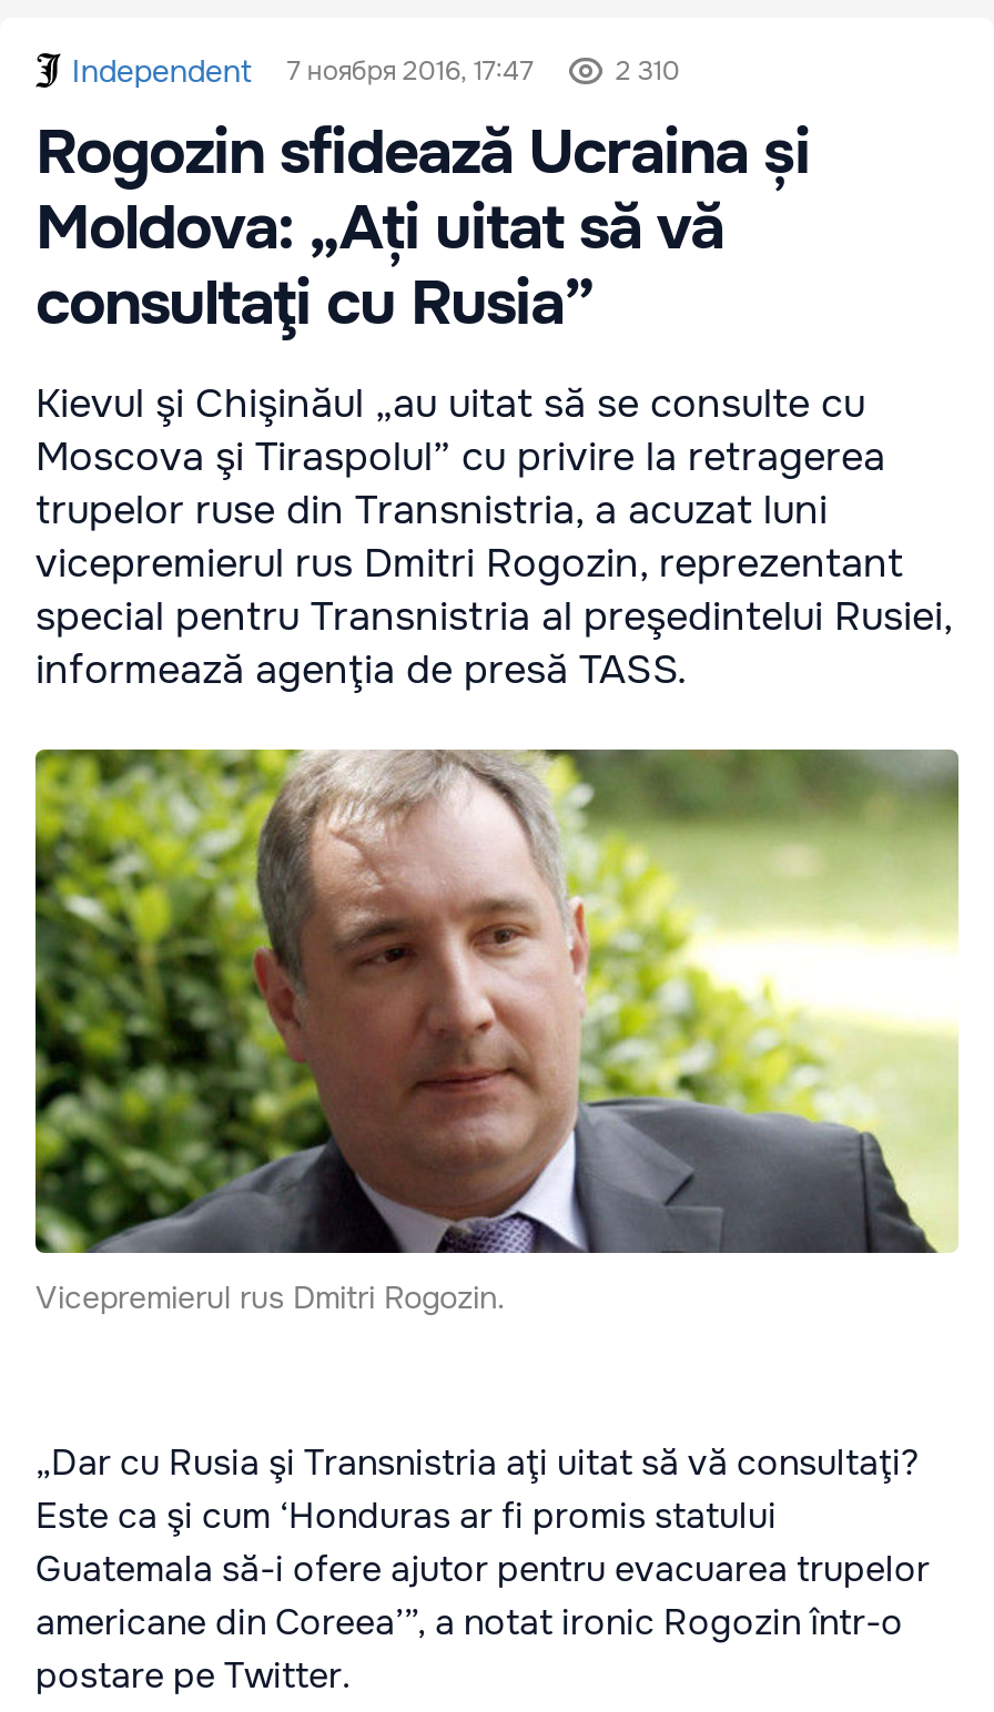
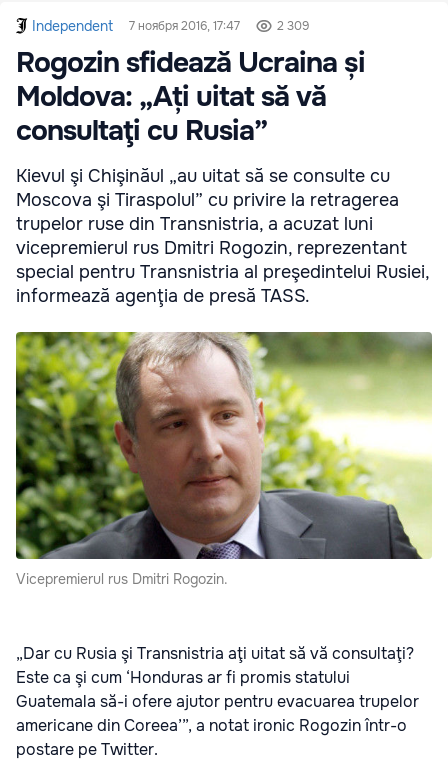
- 2 310
+ 2 309
